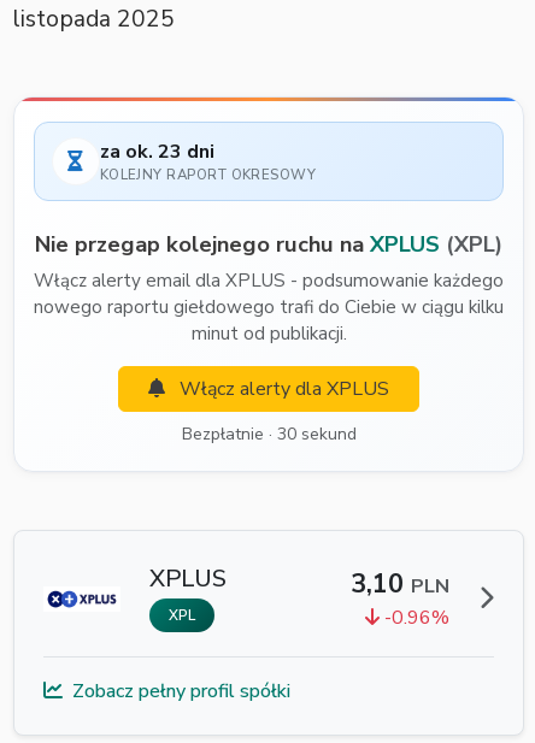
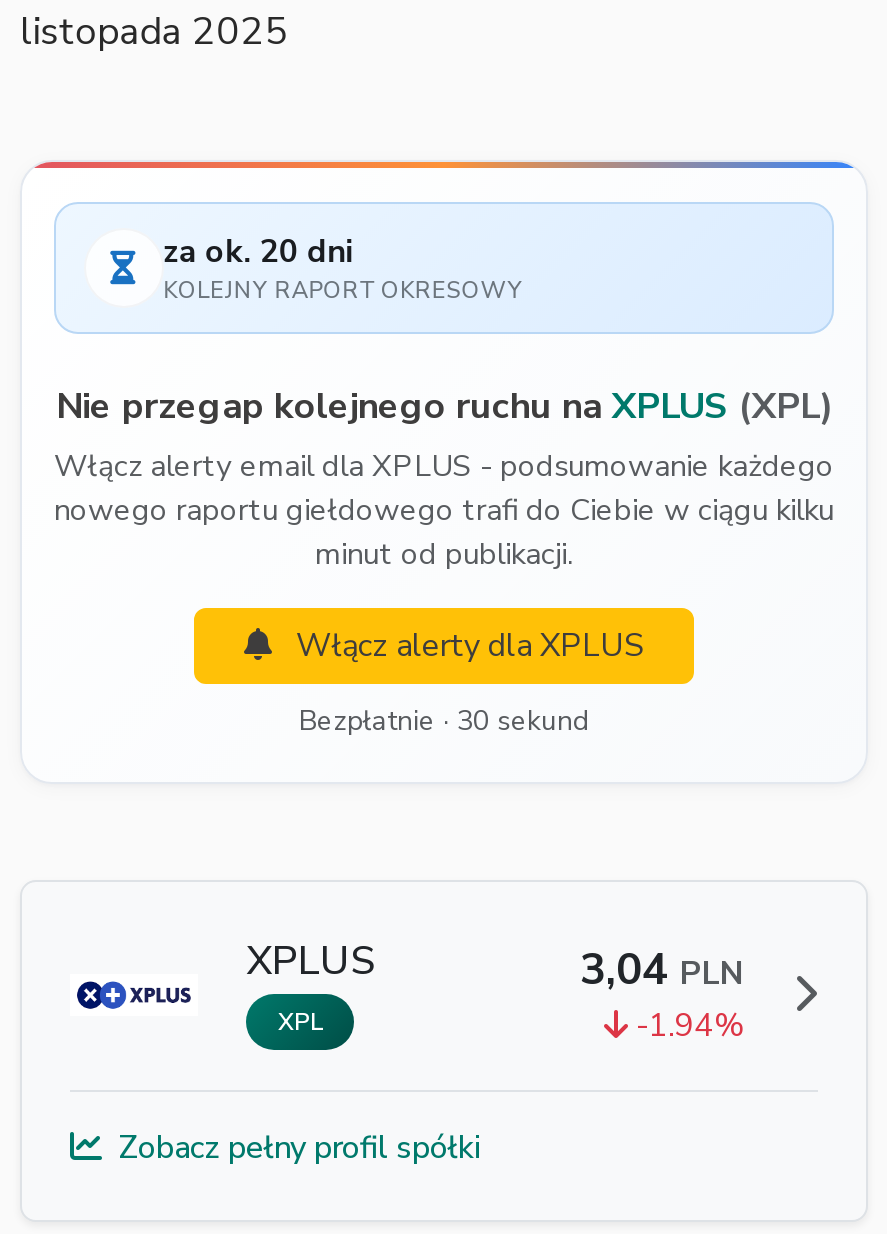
- za ok. 23 dni
+ za ok. 20 dni

- 3,10 PLN
+ 3,04 PLN

- -0.96%
+ -1.94%
